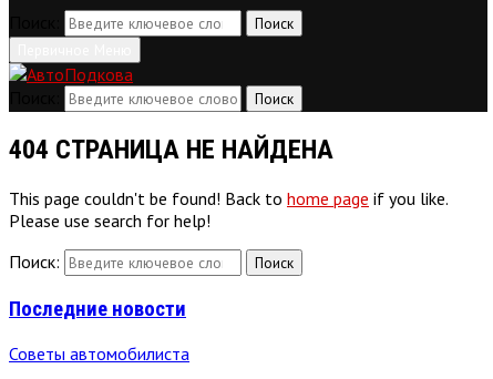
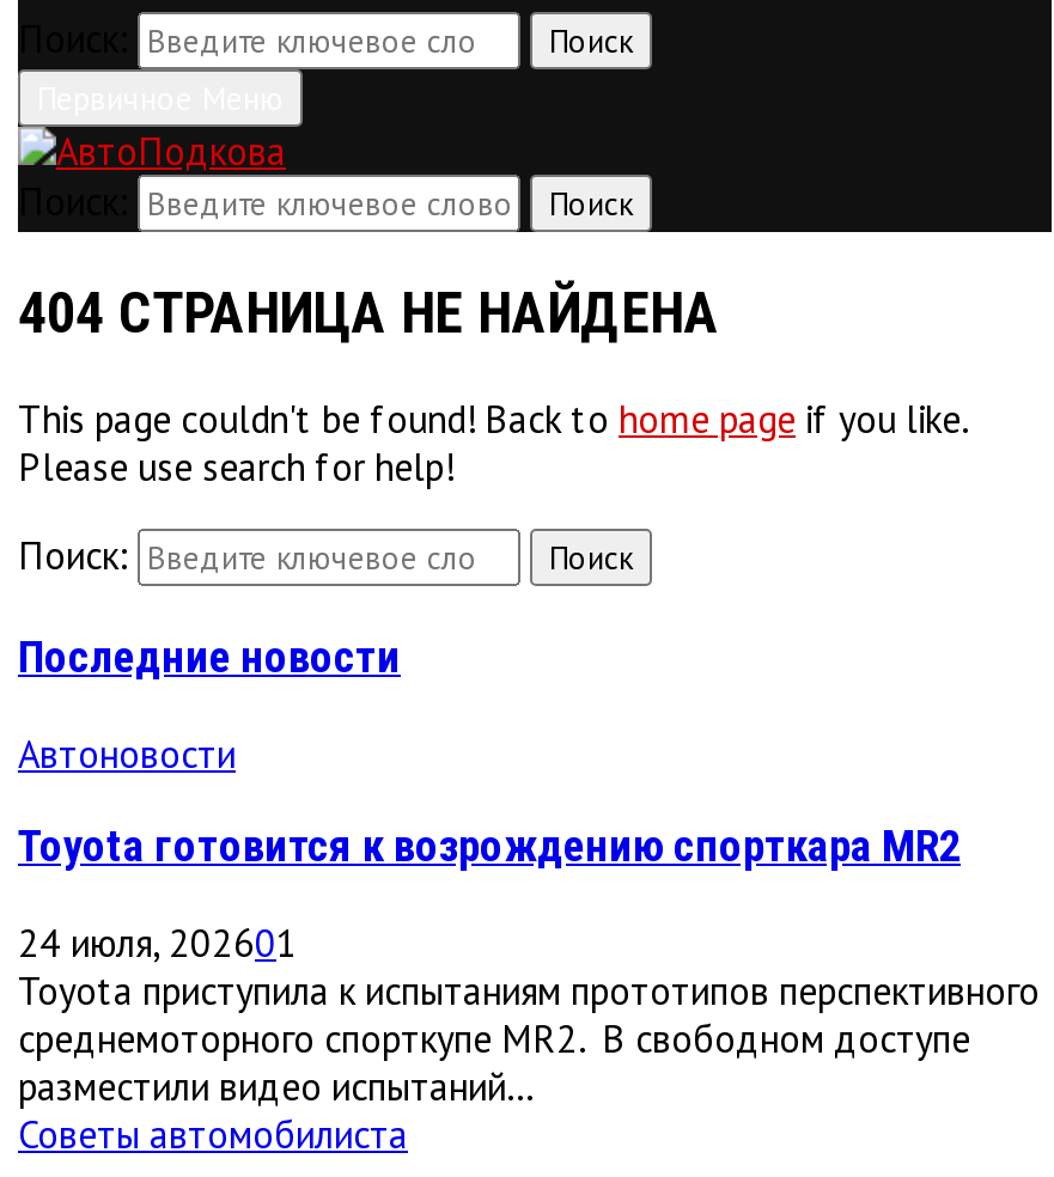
+ Автоновости
+ Toyota готовится к возрождению спорткара MR2
+ 24 июля, 202601
+ Toyota приступила к испытаниям прототипов перспективного
+ среднемоторного спорткупе MR2. В свободном доступе
+ разместили видео испытаний...
